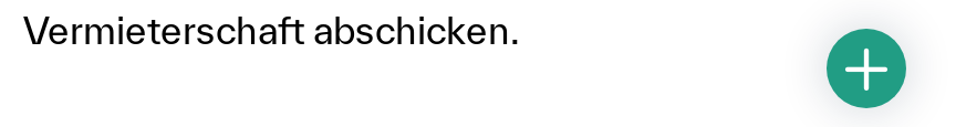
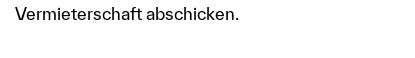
- [image]
